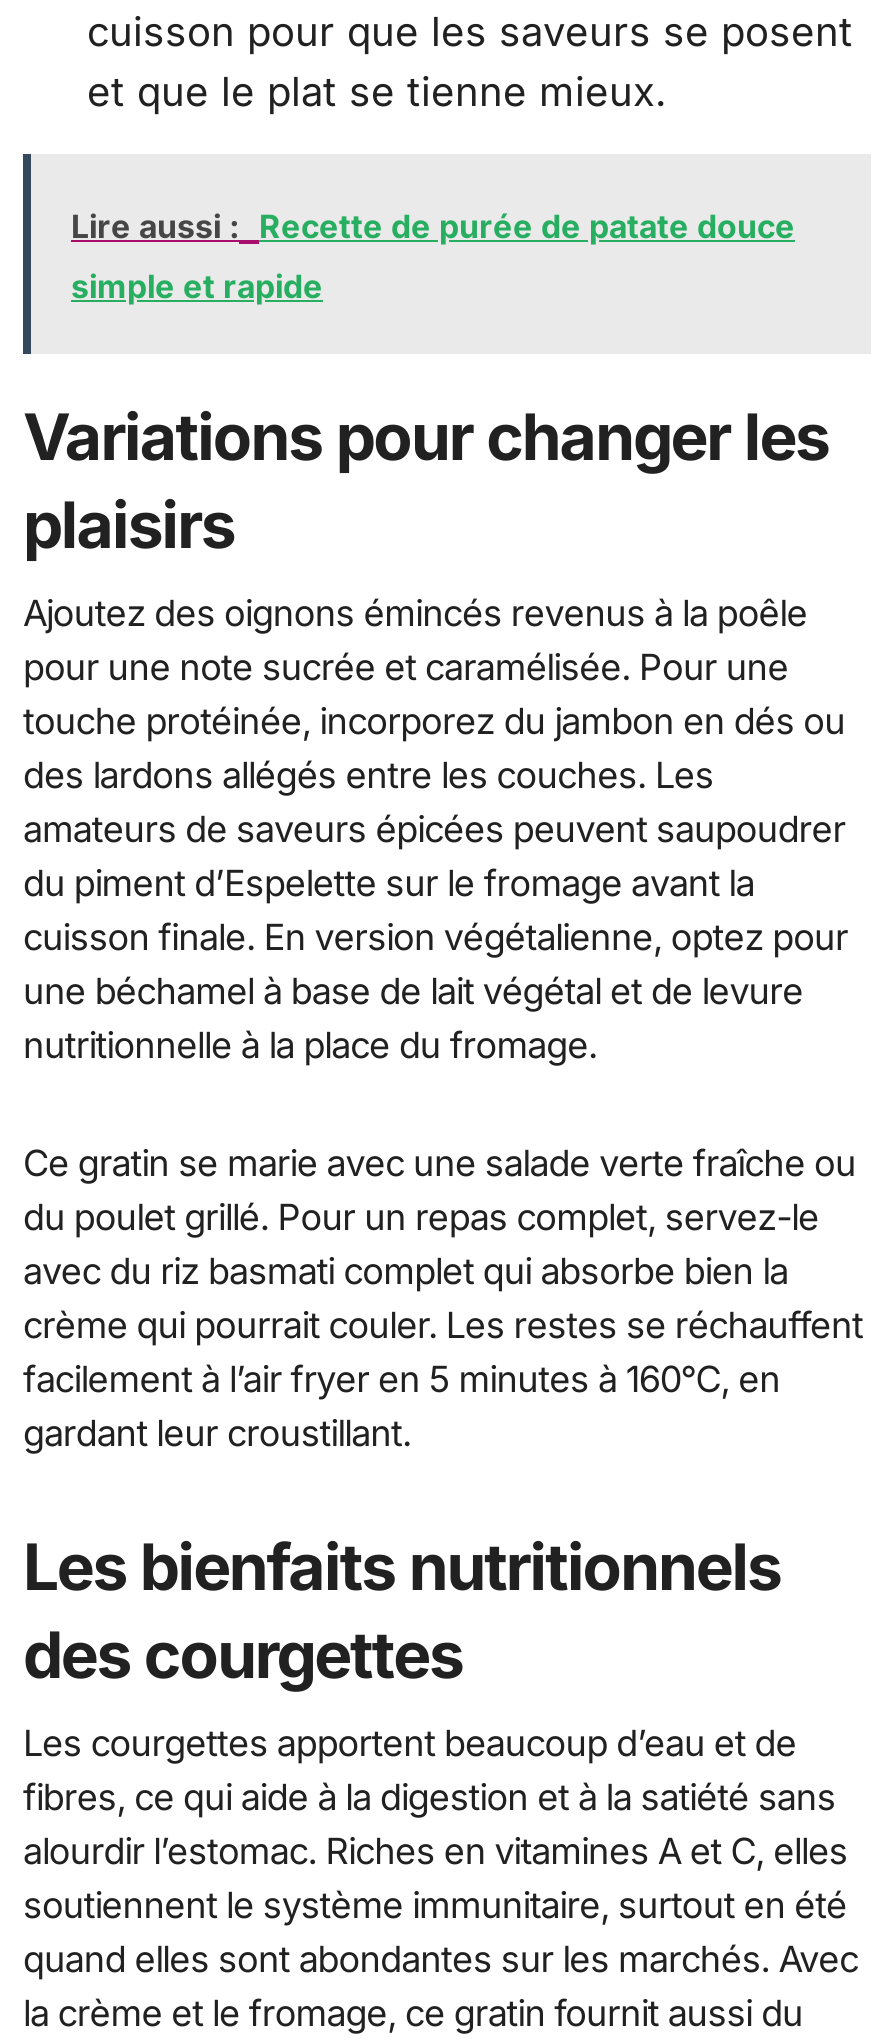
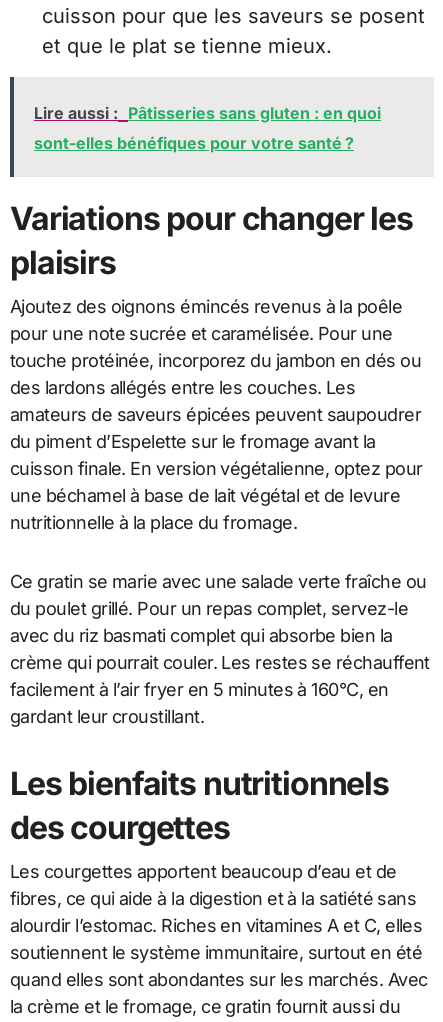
- Lire aussi : Recette de purée de patate douce
+ Lire aussi : Pâtisseries sans gluten : en quoi

- simple et rapide
+ sont-elles bénéfiques pour votre santé ?
